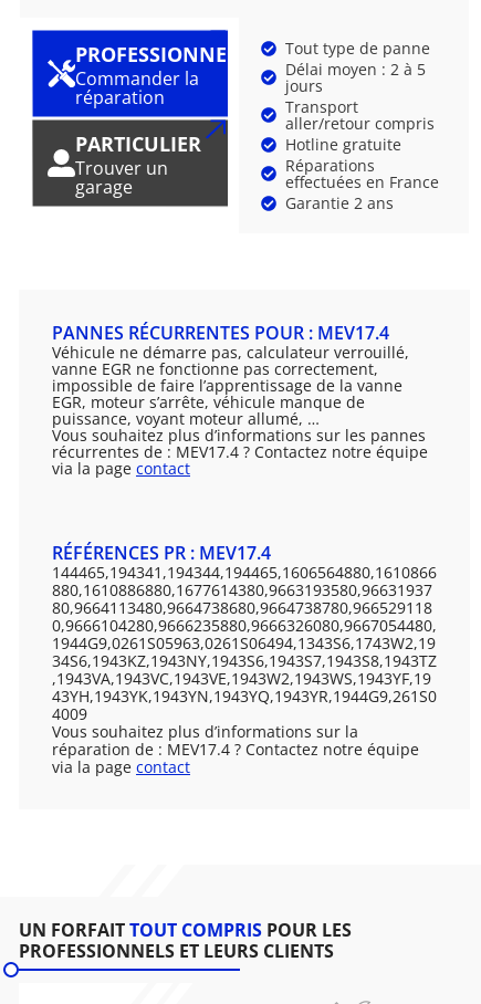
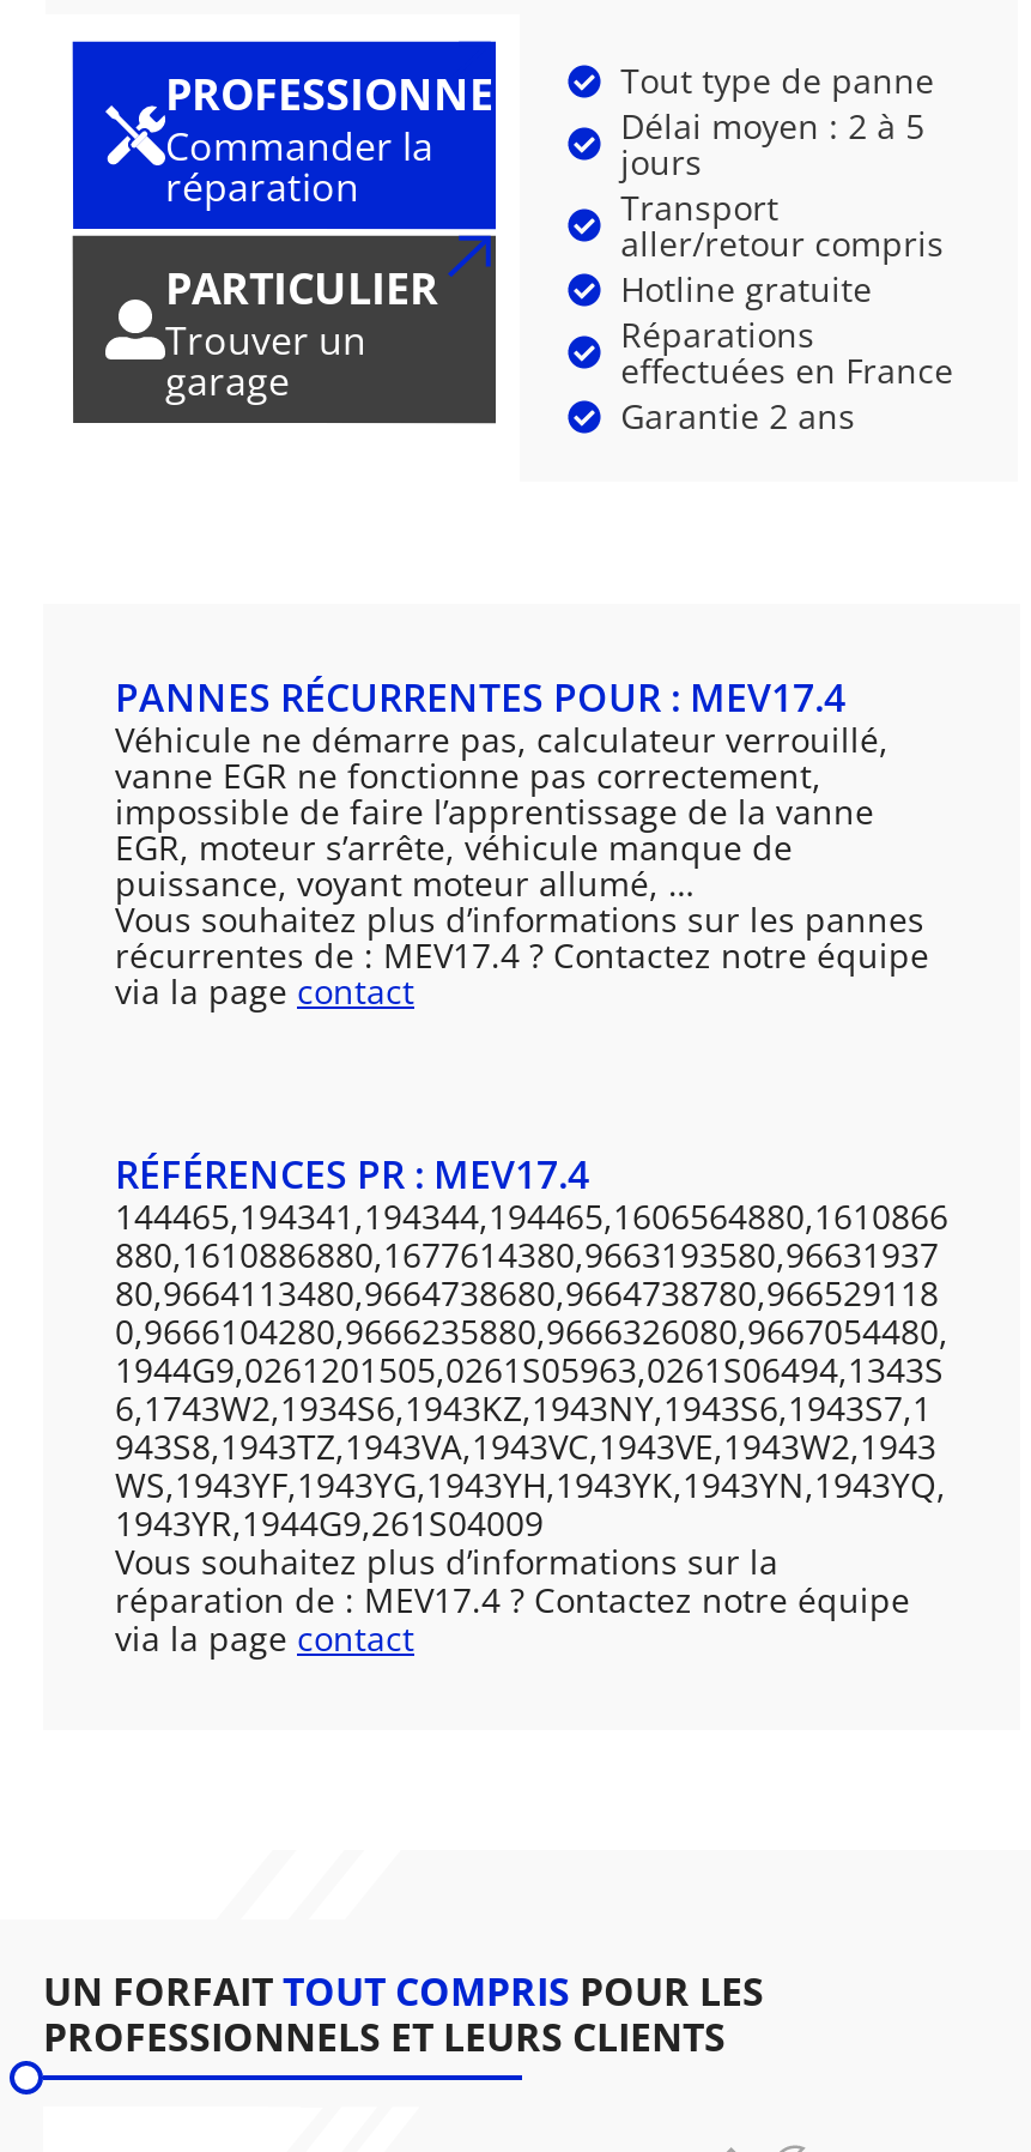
- 1944G9,0261S05963,0261S06494,1343S6,1743W2,19
- 34S6,1943KZ,1943NY,1943S6,1943S7,1943S8,1943TZ
- ,1943VA,1943VC,1943VE,1943W2,1943WS,1943YF,19
- 43YH,1943YK,1943YN,1943YQ,1943YR,1944G9,261S0
- 4009
+ 1944G9,0261201505,0261S05963,0261S06494,1343S
+ 6,1743W2,1934S6,1943KZ,1943NY,1943S6,1943S7,1
+ 943S8,1943TZ,1943VA,1943VC,1943VE,1943W2,1943
+ WS,1943YF,1943YG,1943YH,1943YK,1943YN,1943YQ,
+ 1943YR,1944G9,261S04009
